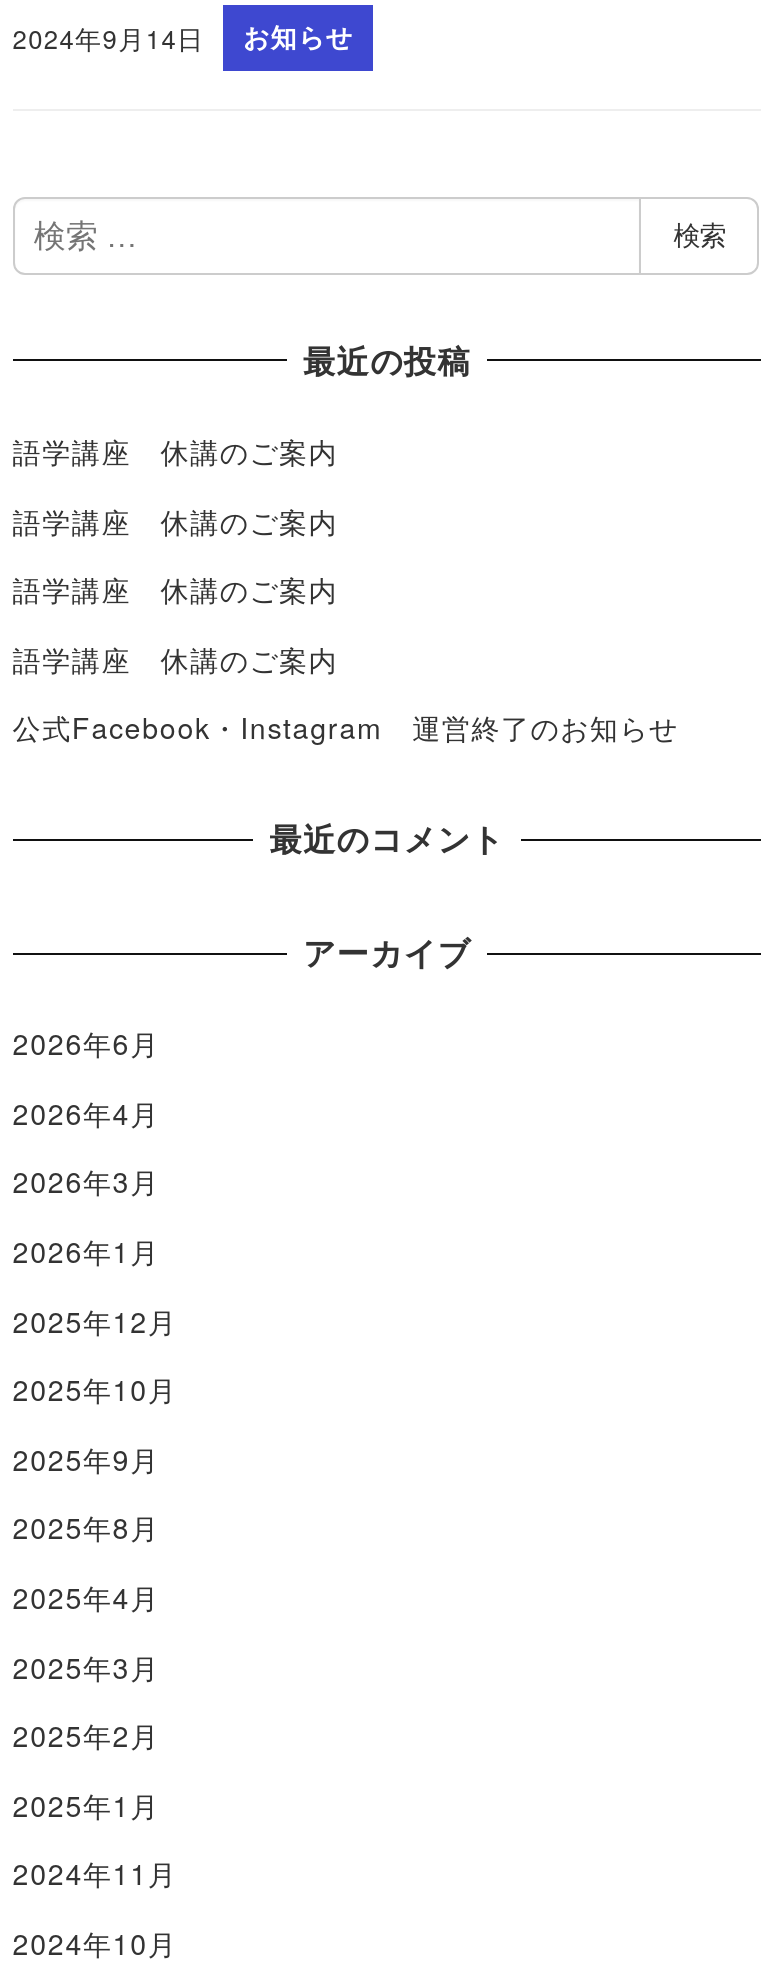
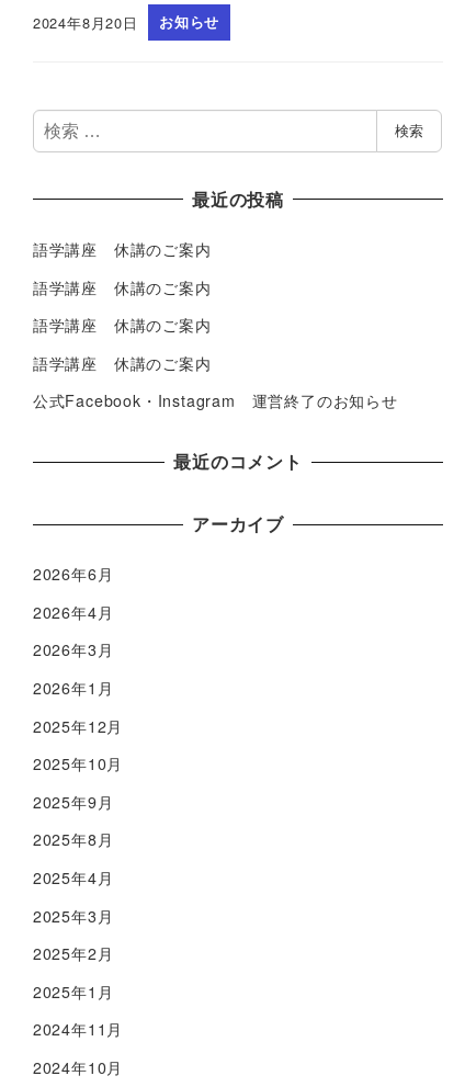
- 2024年9月14日 お知らせ
+ 2024年8月20日 お知らせ
